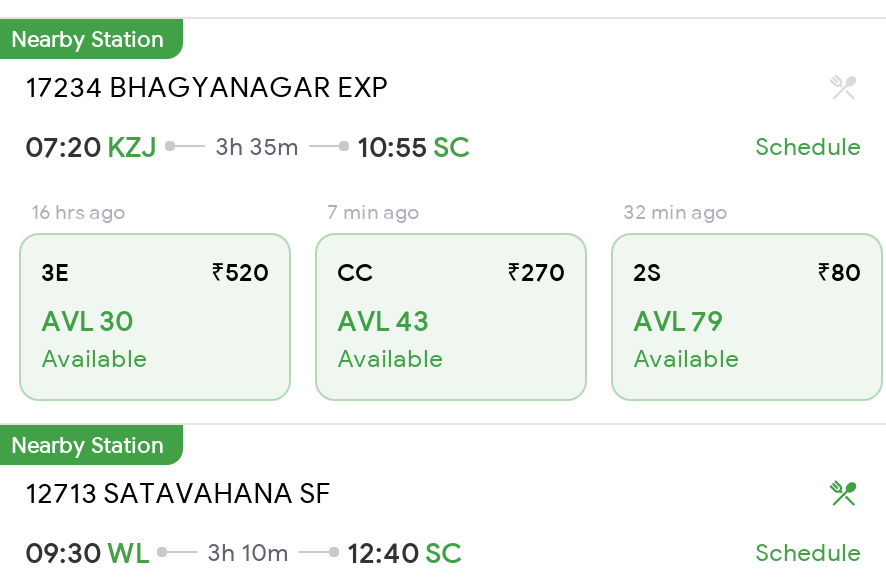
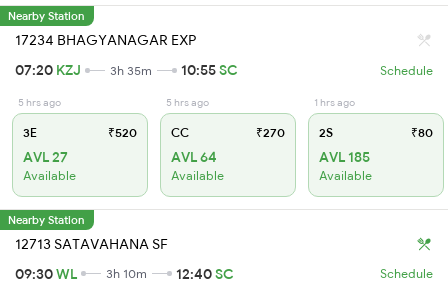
- 16 hrs ago
+ 5 hrs ago

- 7 min ago
+ 5 hrs ago

- 32 min ago
+ 1 hrs ago

- AVL 30
+ AVL 27

- AVL 43
+ AVL 64

- AVL 79
+ AVL 185
